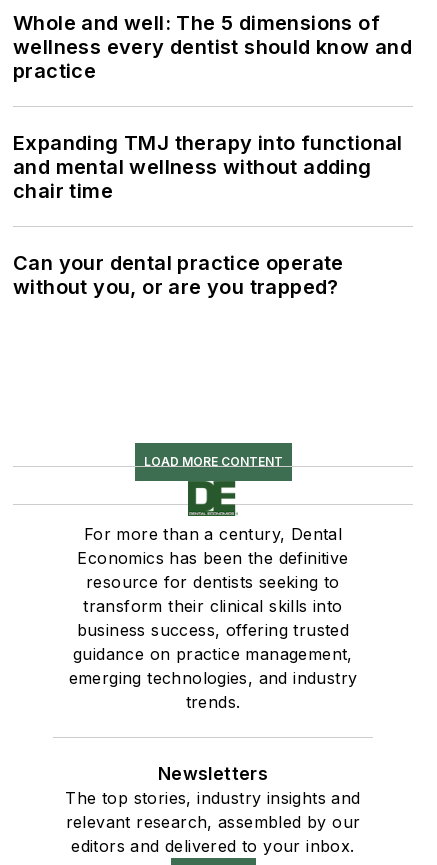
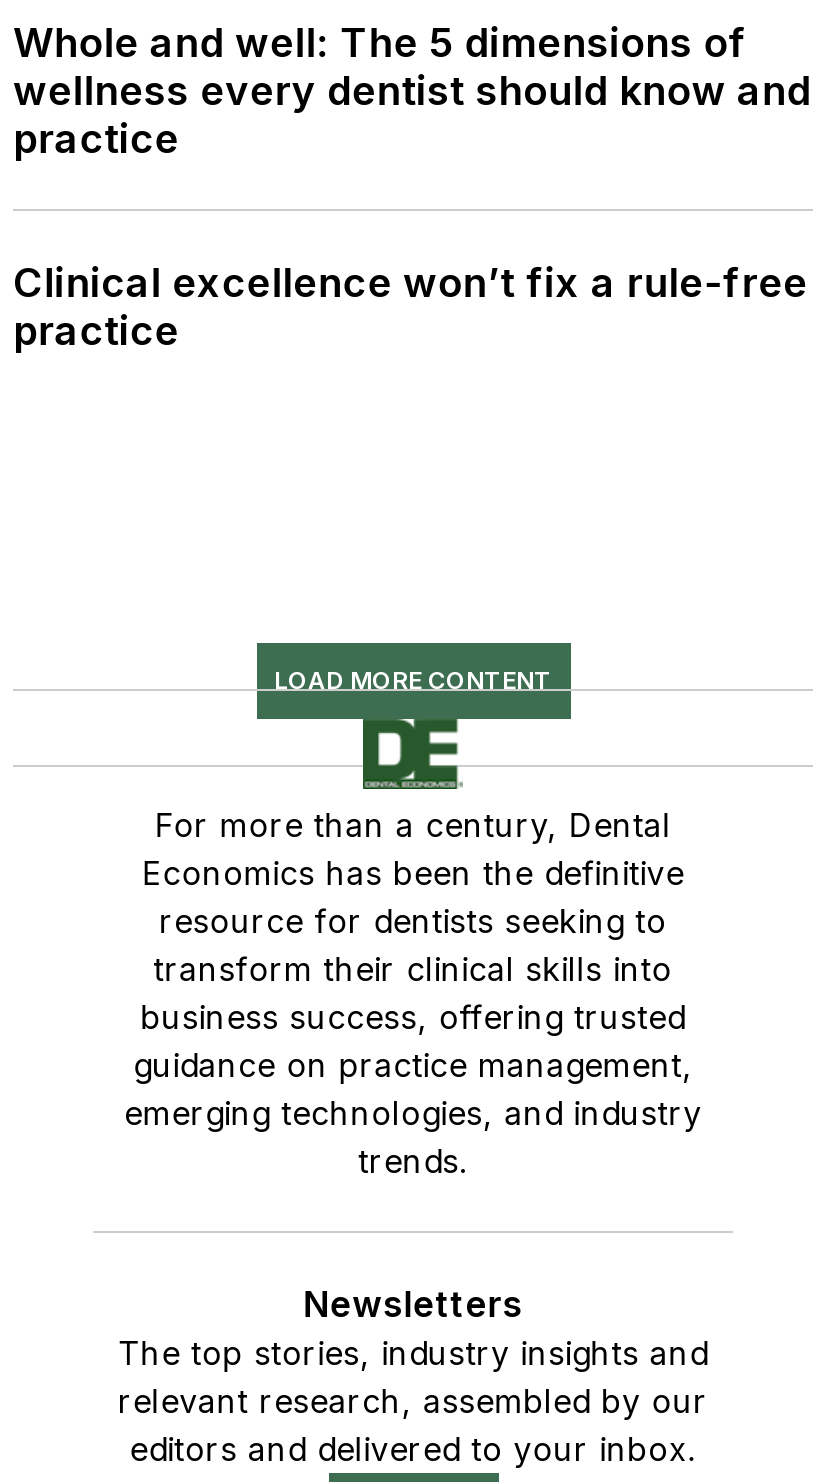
- Expanding TMJ therapy into functional
- and mental wellness without adding
- chair time
- Can your dental practice operate
- without you, or are you trapped?
+ Clinical excellence won’t fix a rule-free
+ practice
